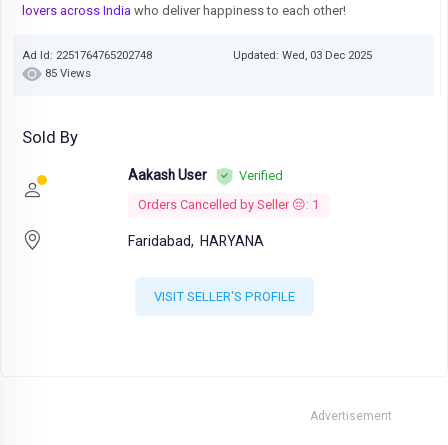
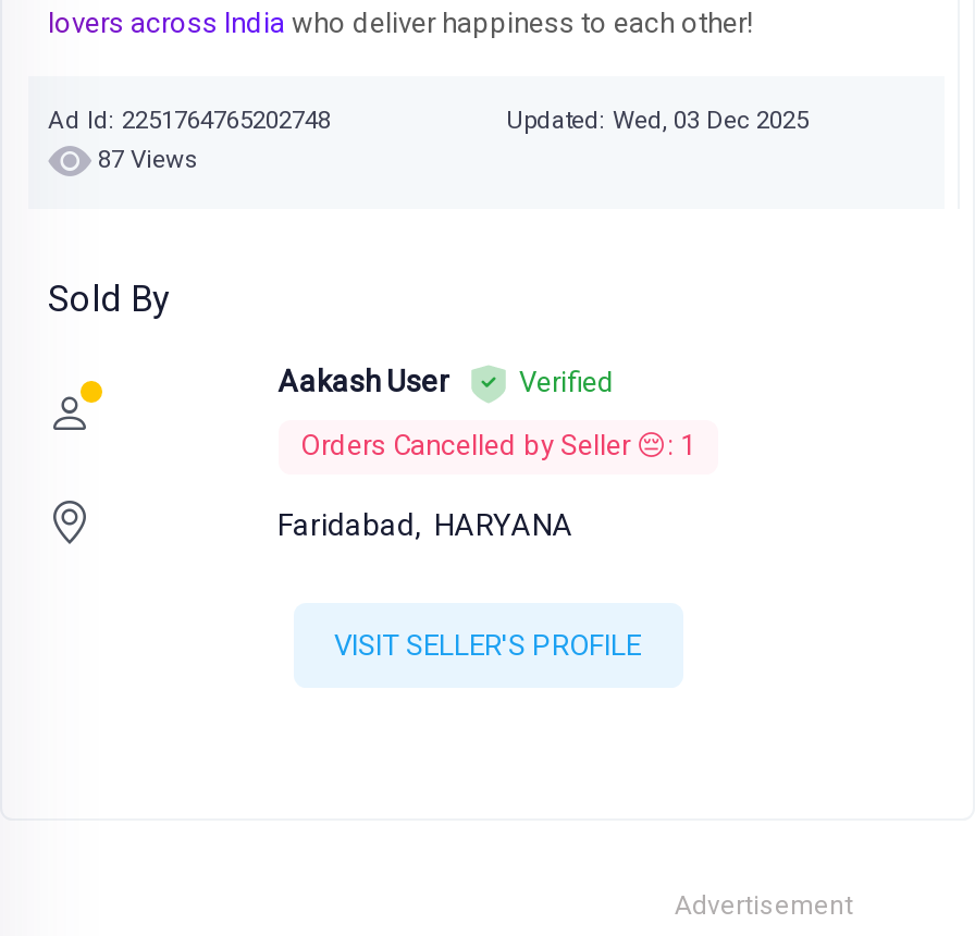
- 85 Views
+ 87 Views
